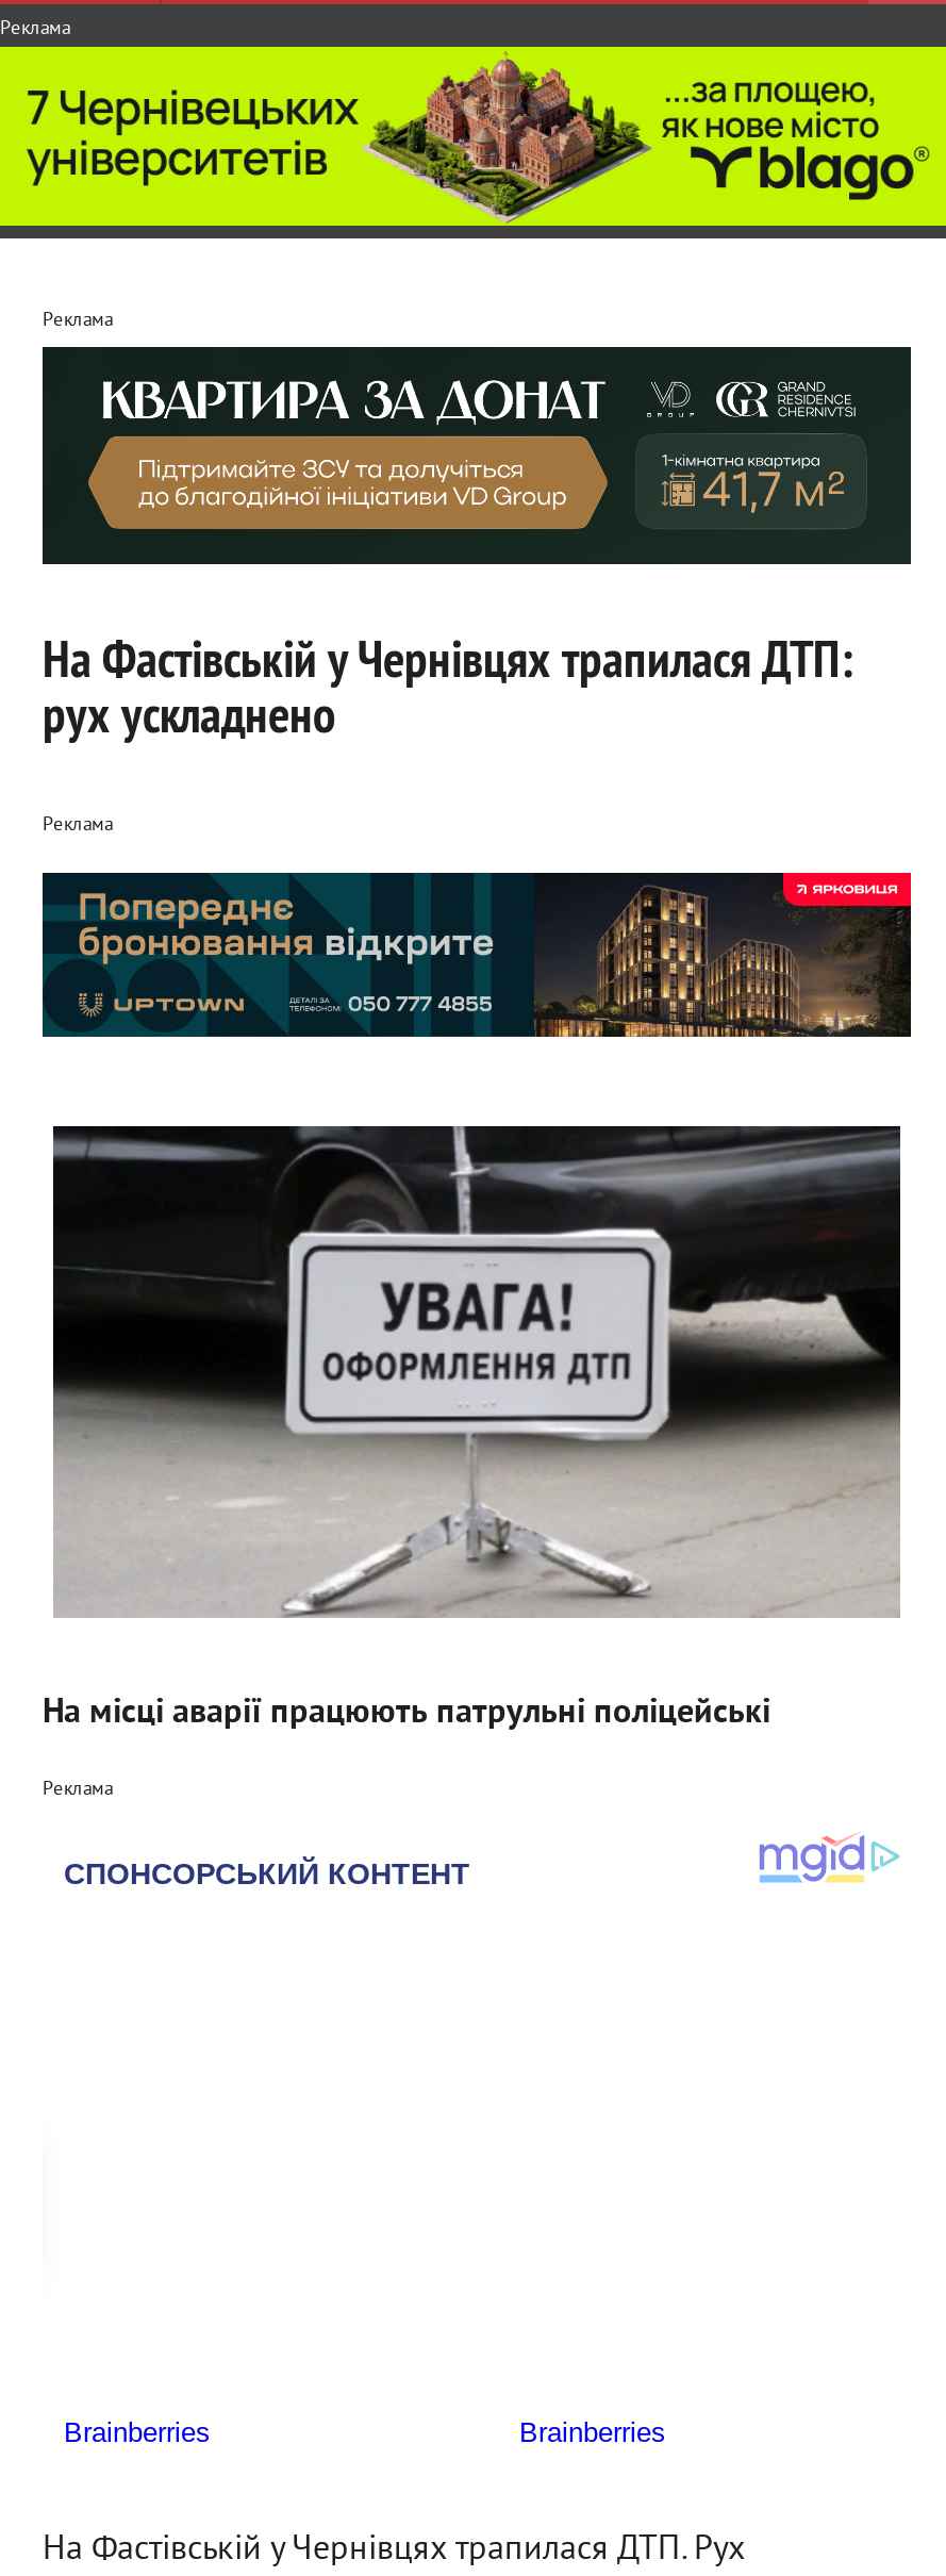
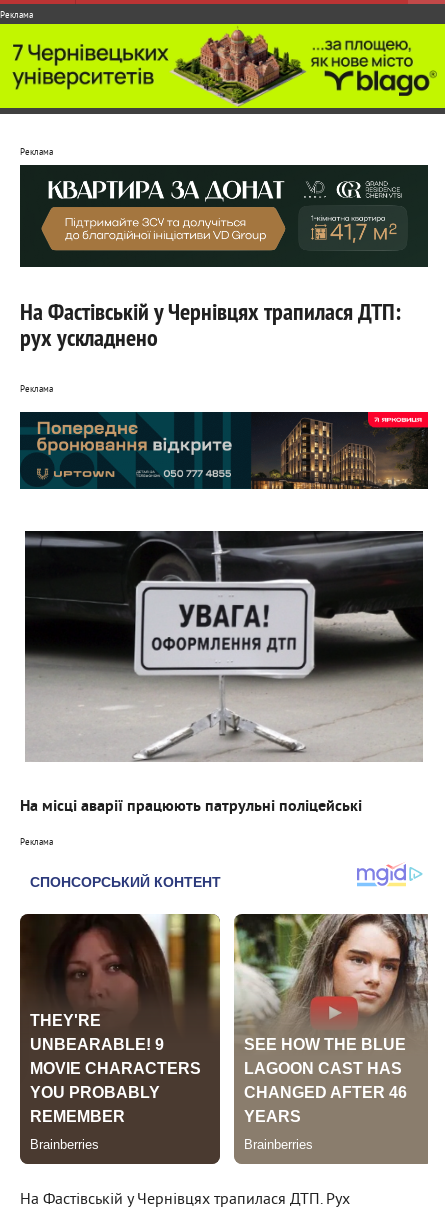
+ [image]

+ [image]
